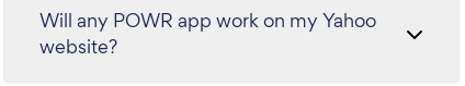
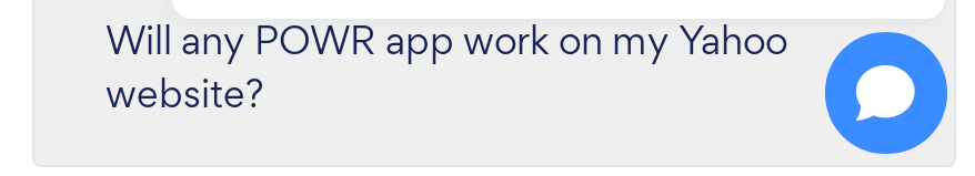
+ [image]
